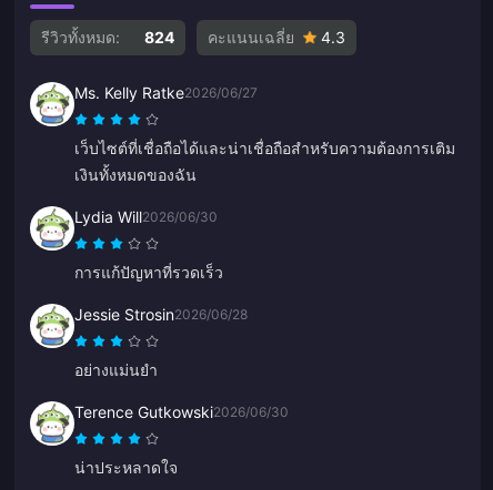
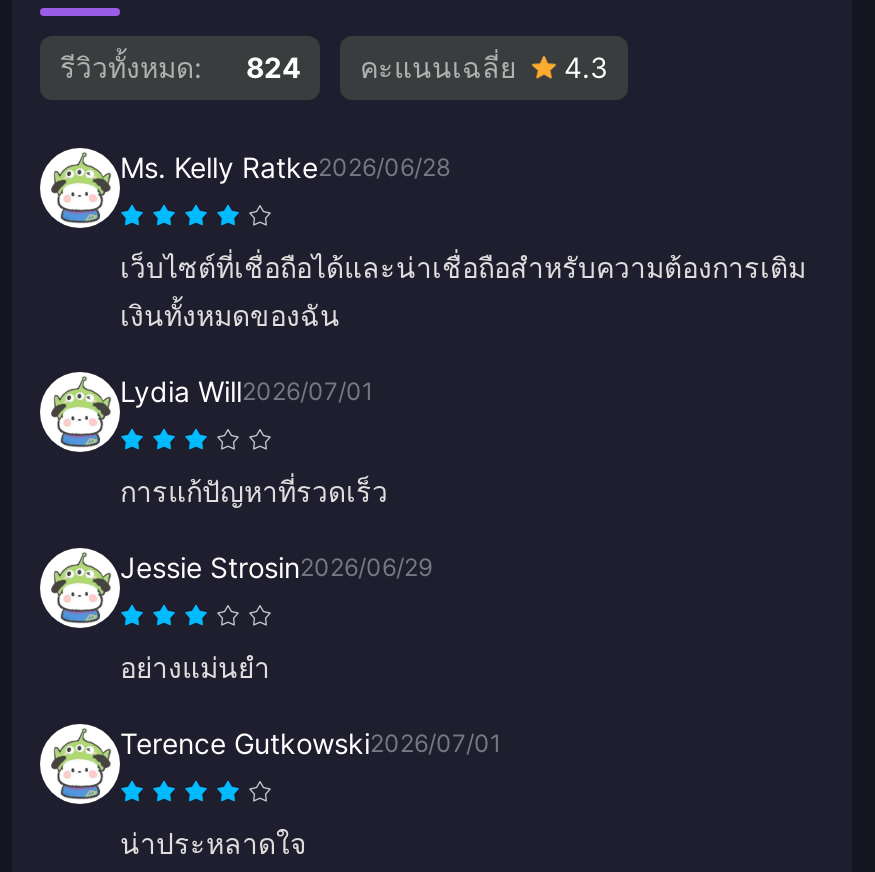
- Ms. Kelly Ratke2026/06/27
+ Ms. Kelly Ratke2026/06/28

- Lydia Will2026/06/30
+ Lydia Will2026/07/01

- Jessie Strosin2026/06/28
+ Jessie Strosin2026/06/29

- Terence Gutkowski2026/06/30
+ Terence Gutkowski2026/07/01
